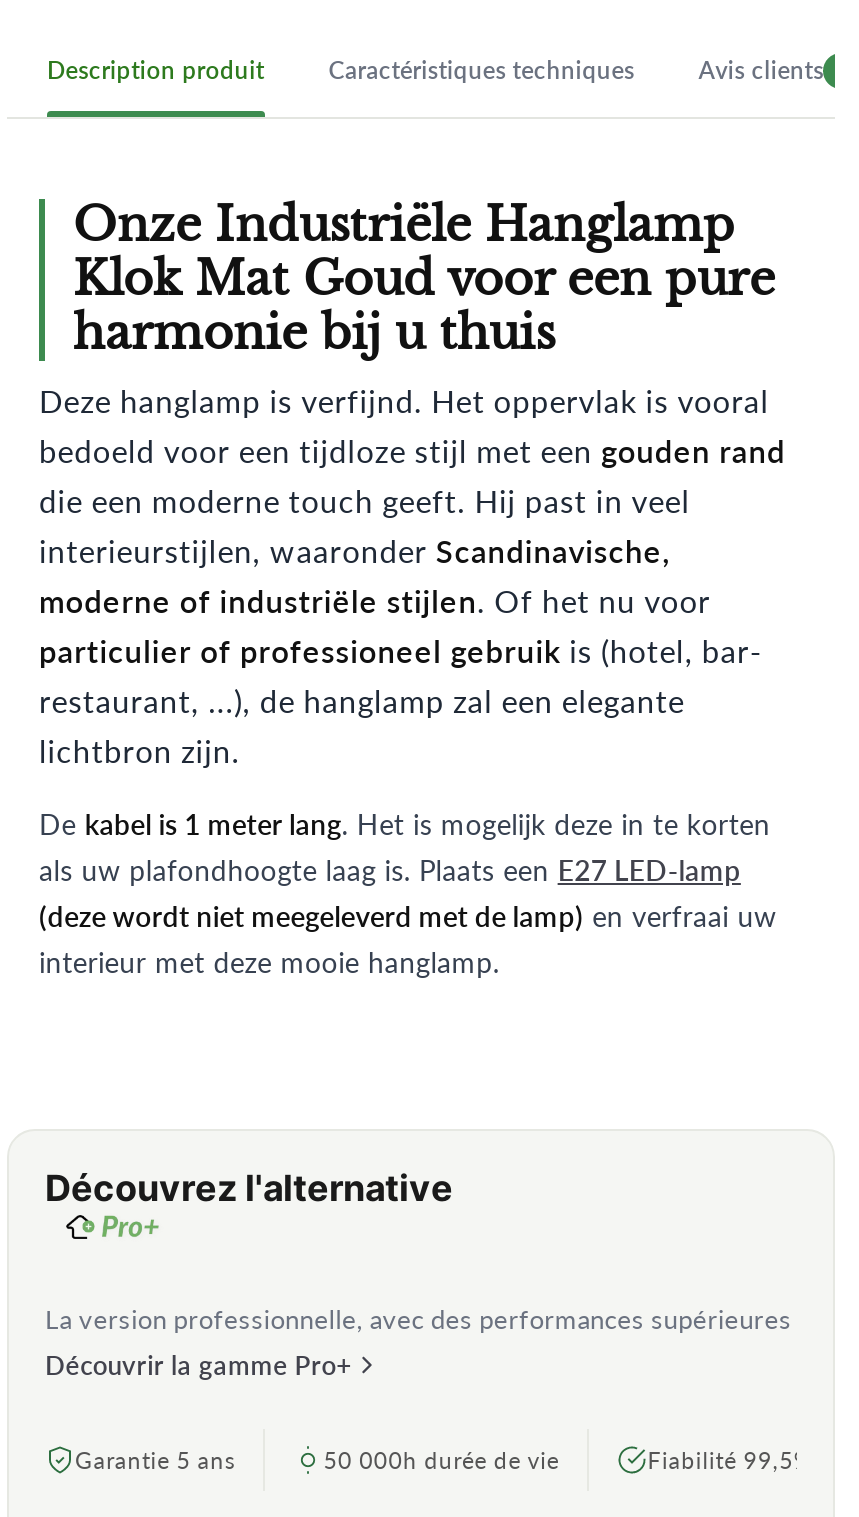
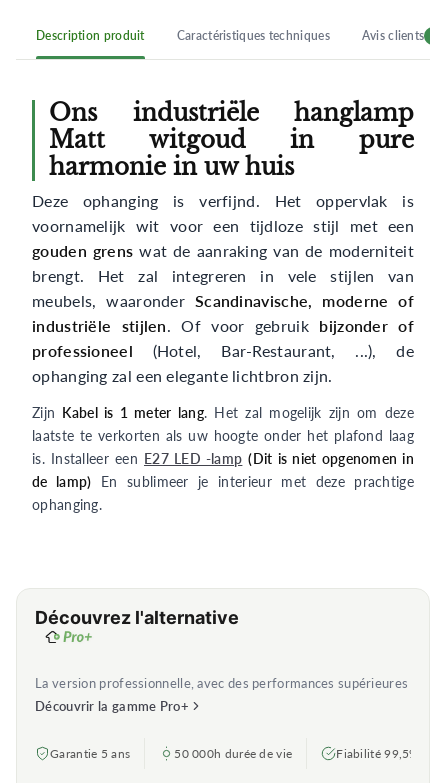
- Onze Industriële Hanglamp
- Klok Mat Goud voor een pure
- harmonie bij u thuis
- Deze hanglamp is verfijnd. Het oppervlak is vooral
- bedoeld voor een tijdloze stijl met een gouden rand
- die een moderne touch geeft. Hij past in veel
- interieurstijlen, waaronder Scandinavische,
- moderne of industriële stijlen. Of het nu voor
- particulier of professioneel gebruik is (hotel, bar-
- restaurant, ...), de hanglamp zal een elegante
- lichtbron zijn.
+ Ons industriële hanglamp
+ Matt witgoud in pure
+ harmonie in uw huis
+ Deze ophanging is verfijnd. Het oppervlak is
+ voornamelijk wit voor een tijdloze stijl met een
+ gouden grens wat de aanraking van de moderniteit
+ brengt. Het zal integreren in vele stijlen van
+ meubels, waaronder Scandinavische, moderne of
+ industriële stijlen. Of voor gebruik bijzonder of
+ professioneel (Hotel, Bar-Restaurant, ...), de
+ ophanging zal een elegante lichtbron zijn.

- De kabel is 1 meter lang. Het is mogelijk deze in te korten
- als uw plafondhoogte laag is. Plaats een E27 LED-lamp
- (deze wordt niet meegeleverd met de lamp) en verfraai uw
- interieur met deze mooie hanglamp.
+ Zijn Kabel is 1 meter lang. Het zal mogelijk zijn om deze
+ laatste te verkorten als uw hoogte onder het plafond laag
+ is. Installeer een E27 LED -lamp (Dit is niet opgenomen in
+ de lamp) En sublimeer je interieur met deze prachtige
+ ophanging.
